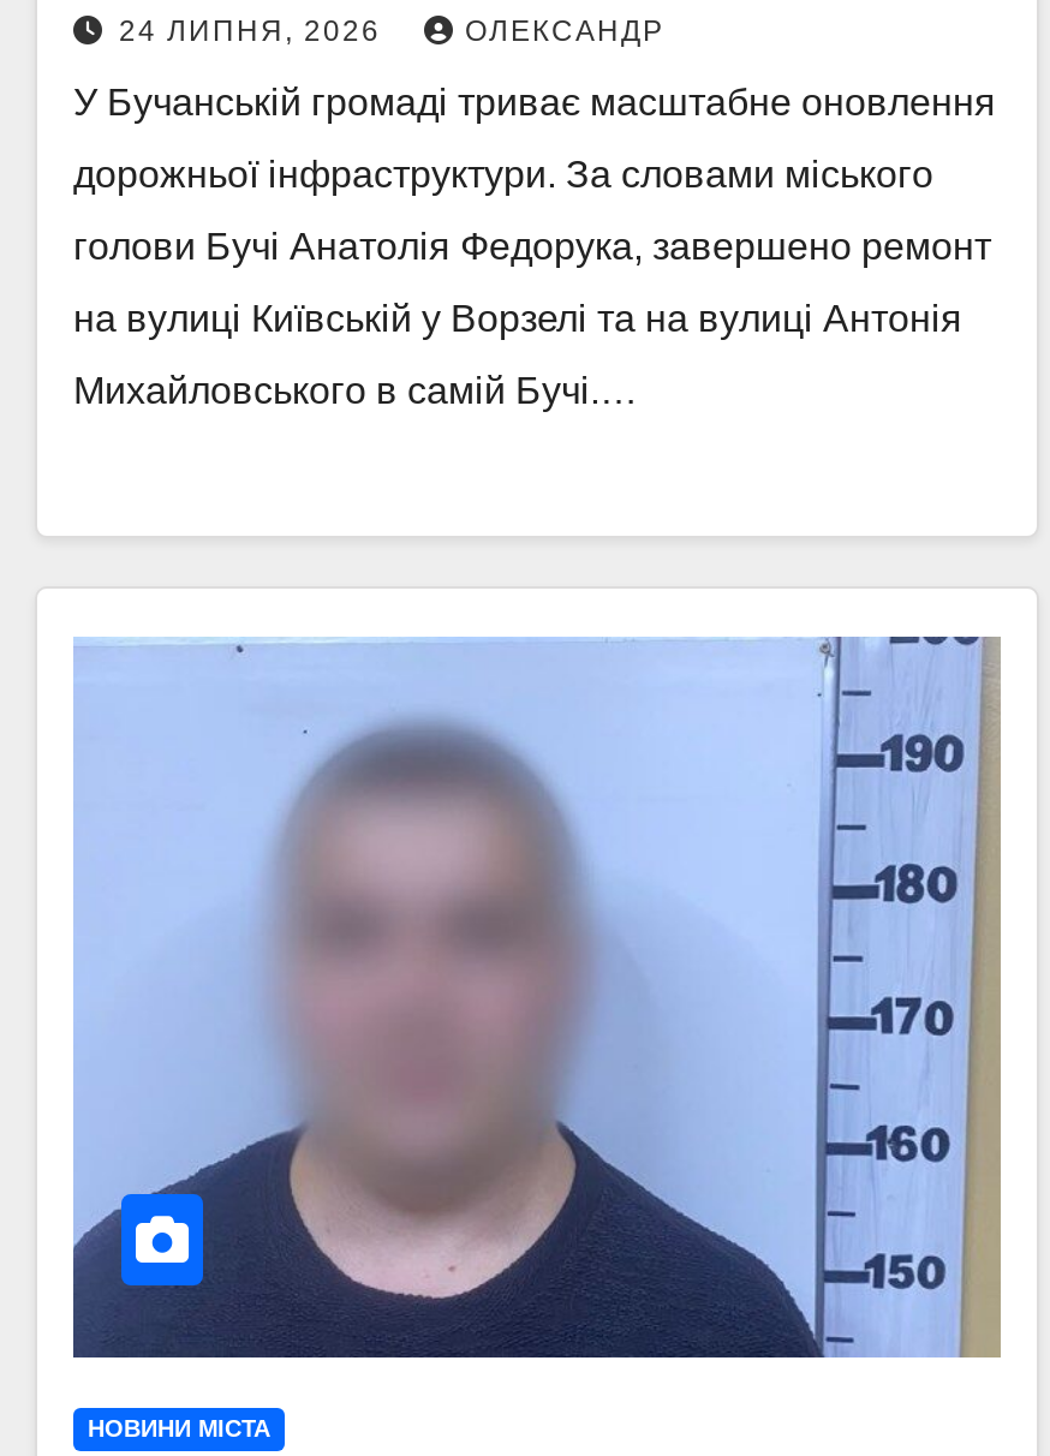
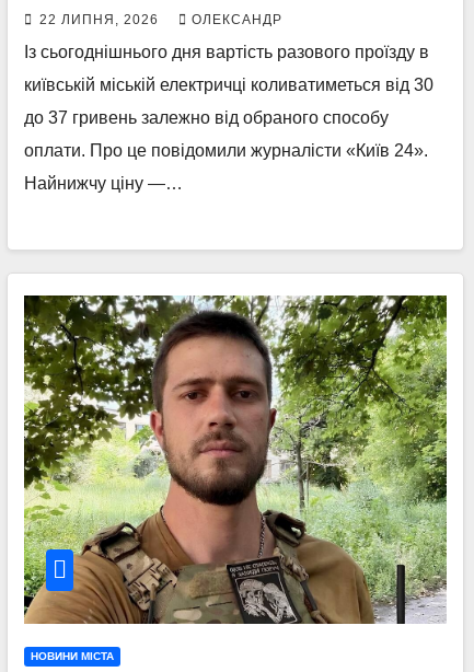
- 24 ЛИПНЯ, 2026
+ 22 ЛИПНЯ, 2026

- У Бучанській громаді триває масштабне оновлення
+ Із сьогоднішнього дня вартість разового проїзду в

- дорожньої інфраструктури. За словами міського
+ київській міській електричці коливатиметься від 30

- голови Бучі Анатолія Федорука, завершено ремонт
+ до 37 гривень залежно від обраного способу

- на вулиці Київській у Ворзелі та на вулиці Антонія
+ оплати. Про це повідомили журналісти «Київ 24».

- Михайловського в самій Бучі.…
+ Найнижчу ціну —…

- [image]
+ [image]
